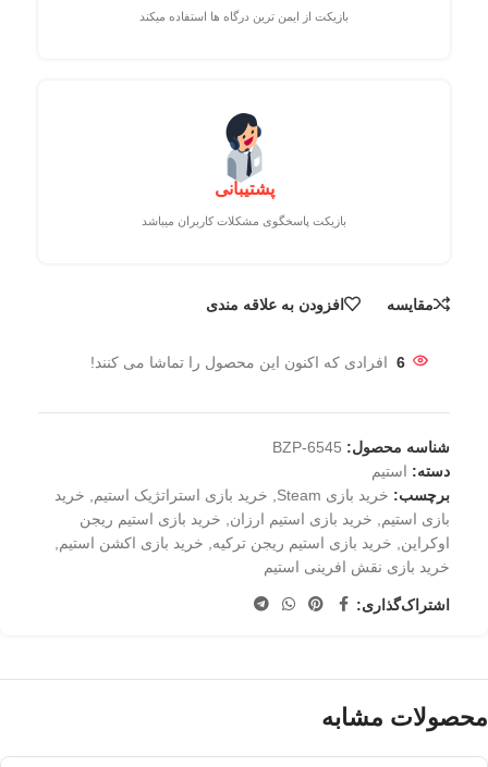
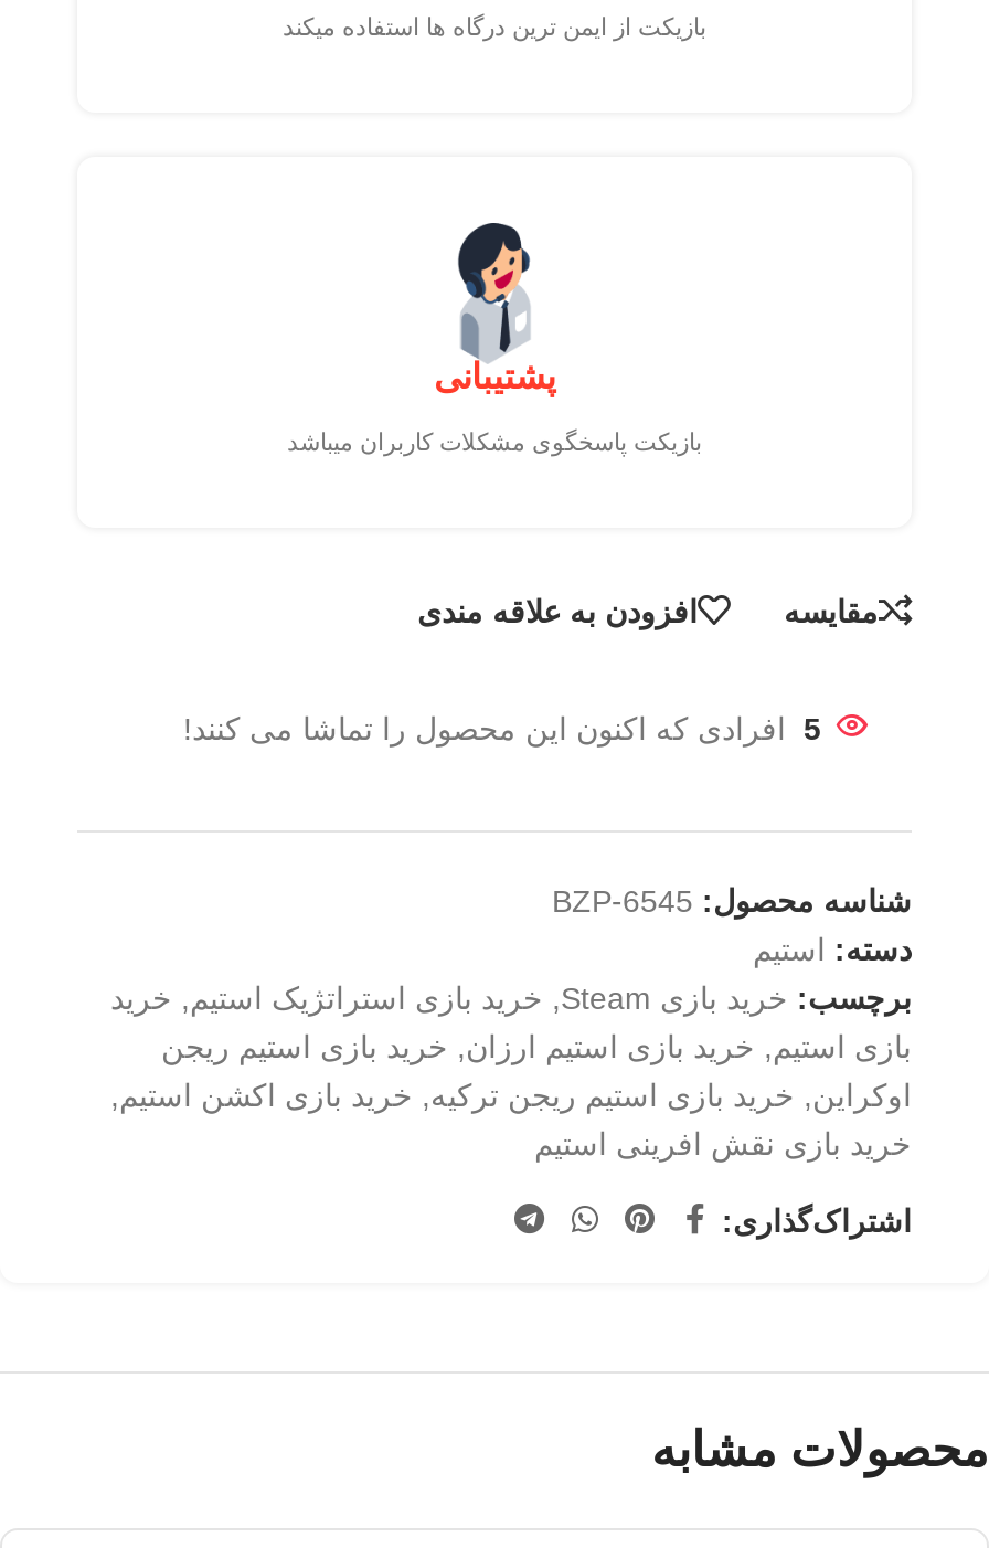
- 6 افرادی که اکنون این محصول را تماشا می کنند!
+ 5 افرادی که اکنون این محصول را تماشا می کنند!
